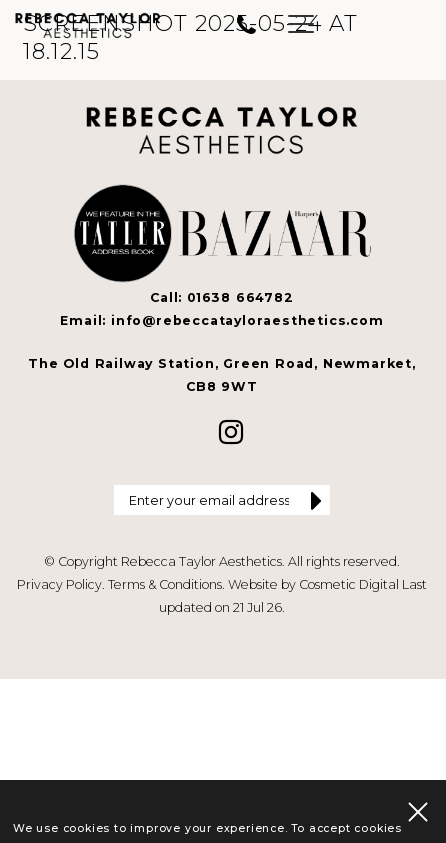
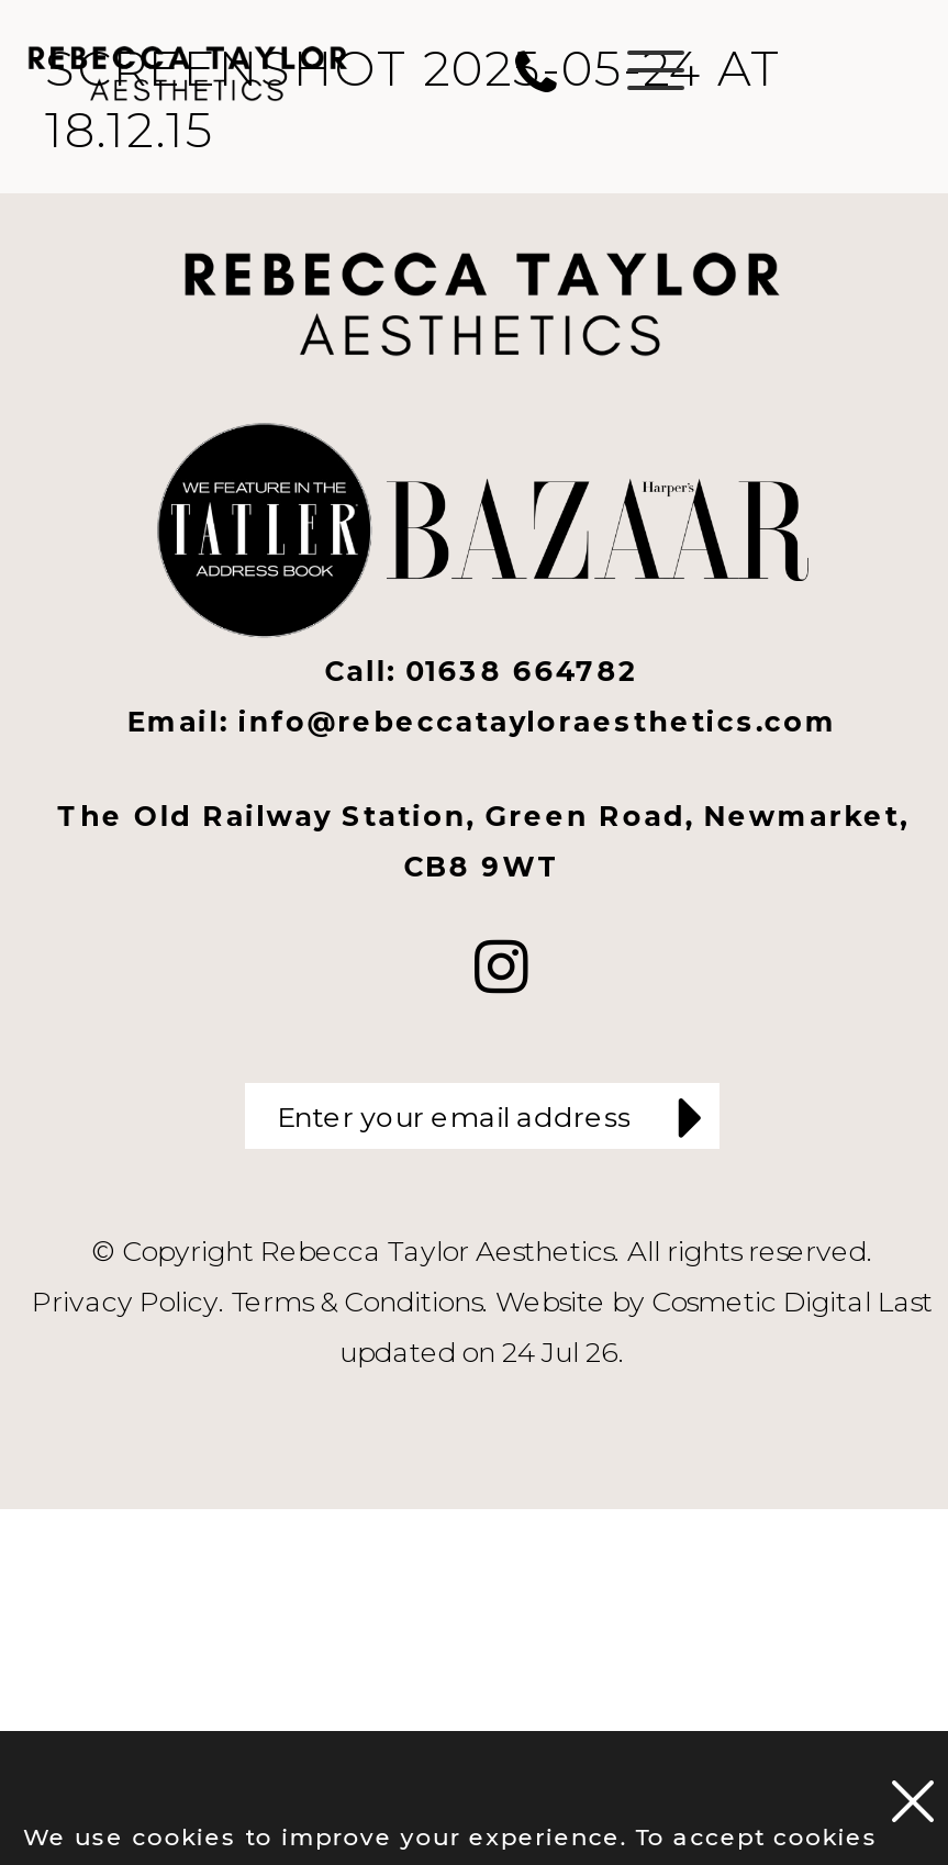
- updated on 21 Jul 26.
+ updated on 24 Jul 26.
